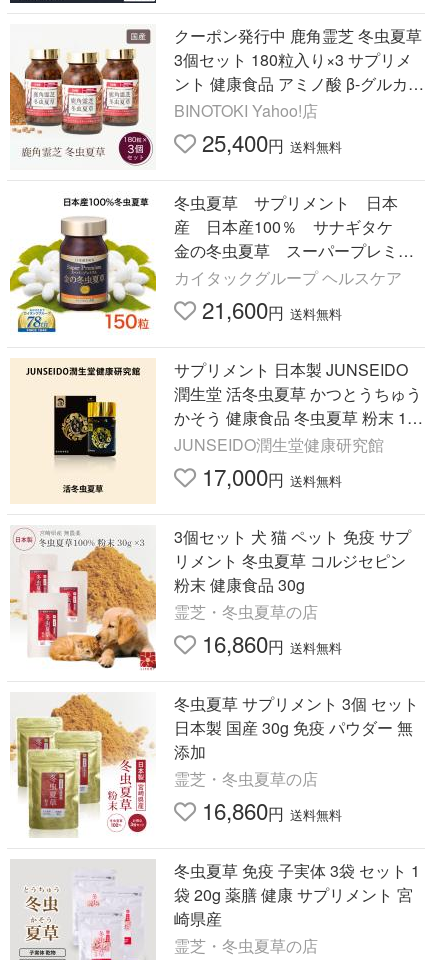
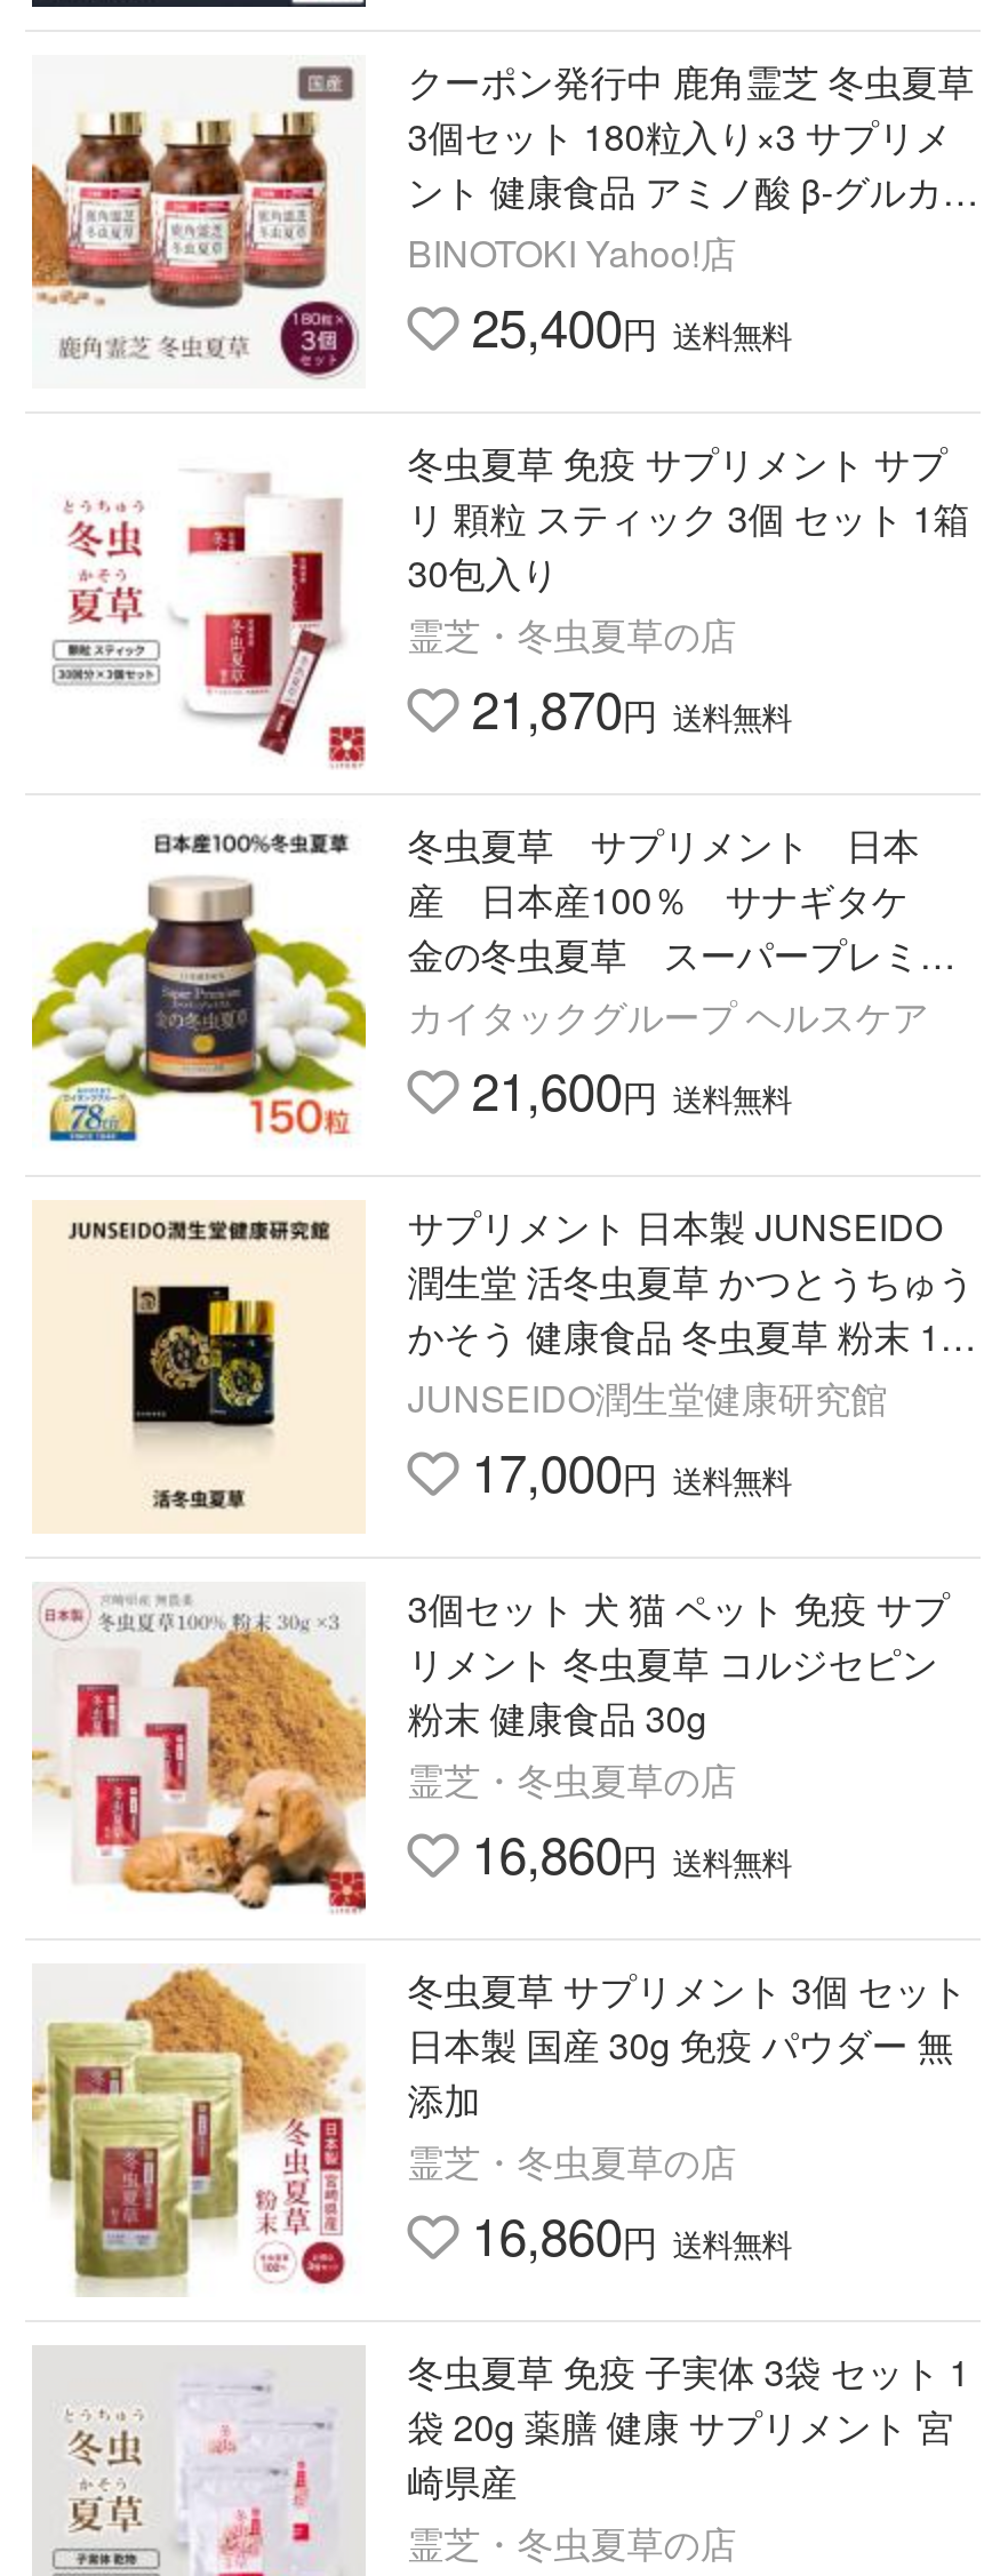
+ [image]
+ 冬虫夏草 免疫 サプリメント サプ
+ リ 顆粒 スティック 3個 セット 1箱
+ 30包入り
+ 霊芝・冬虫夏草の店
+ 21,870円 送料無料
